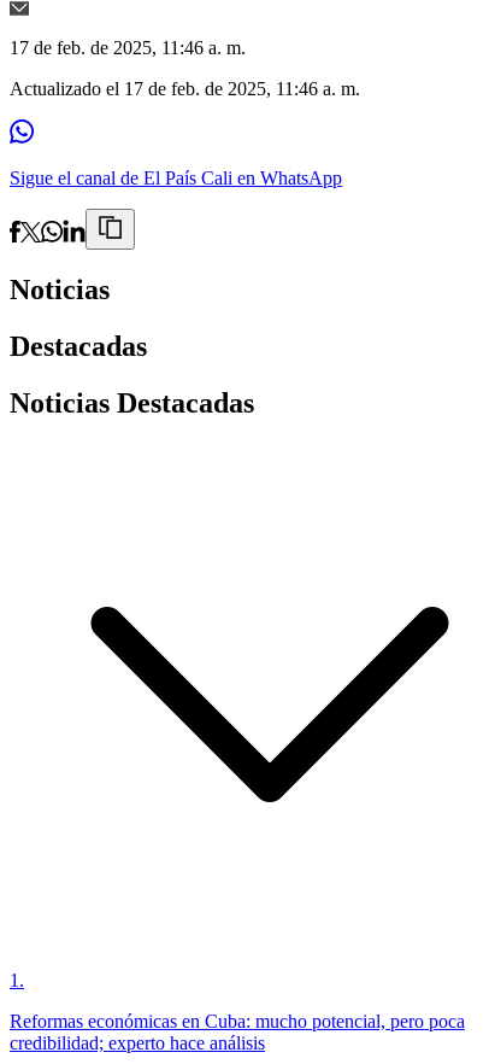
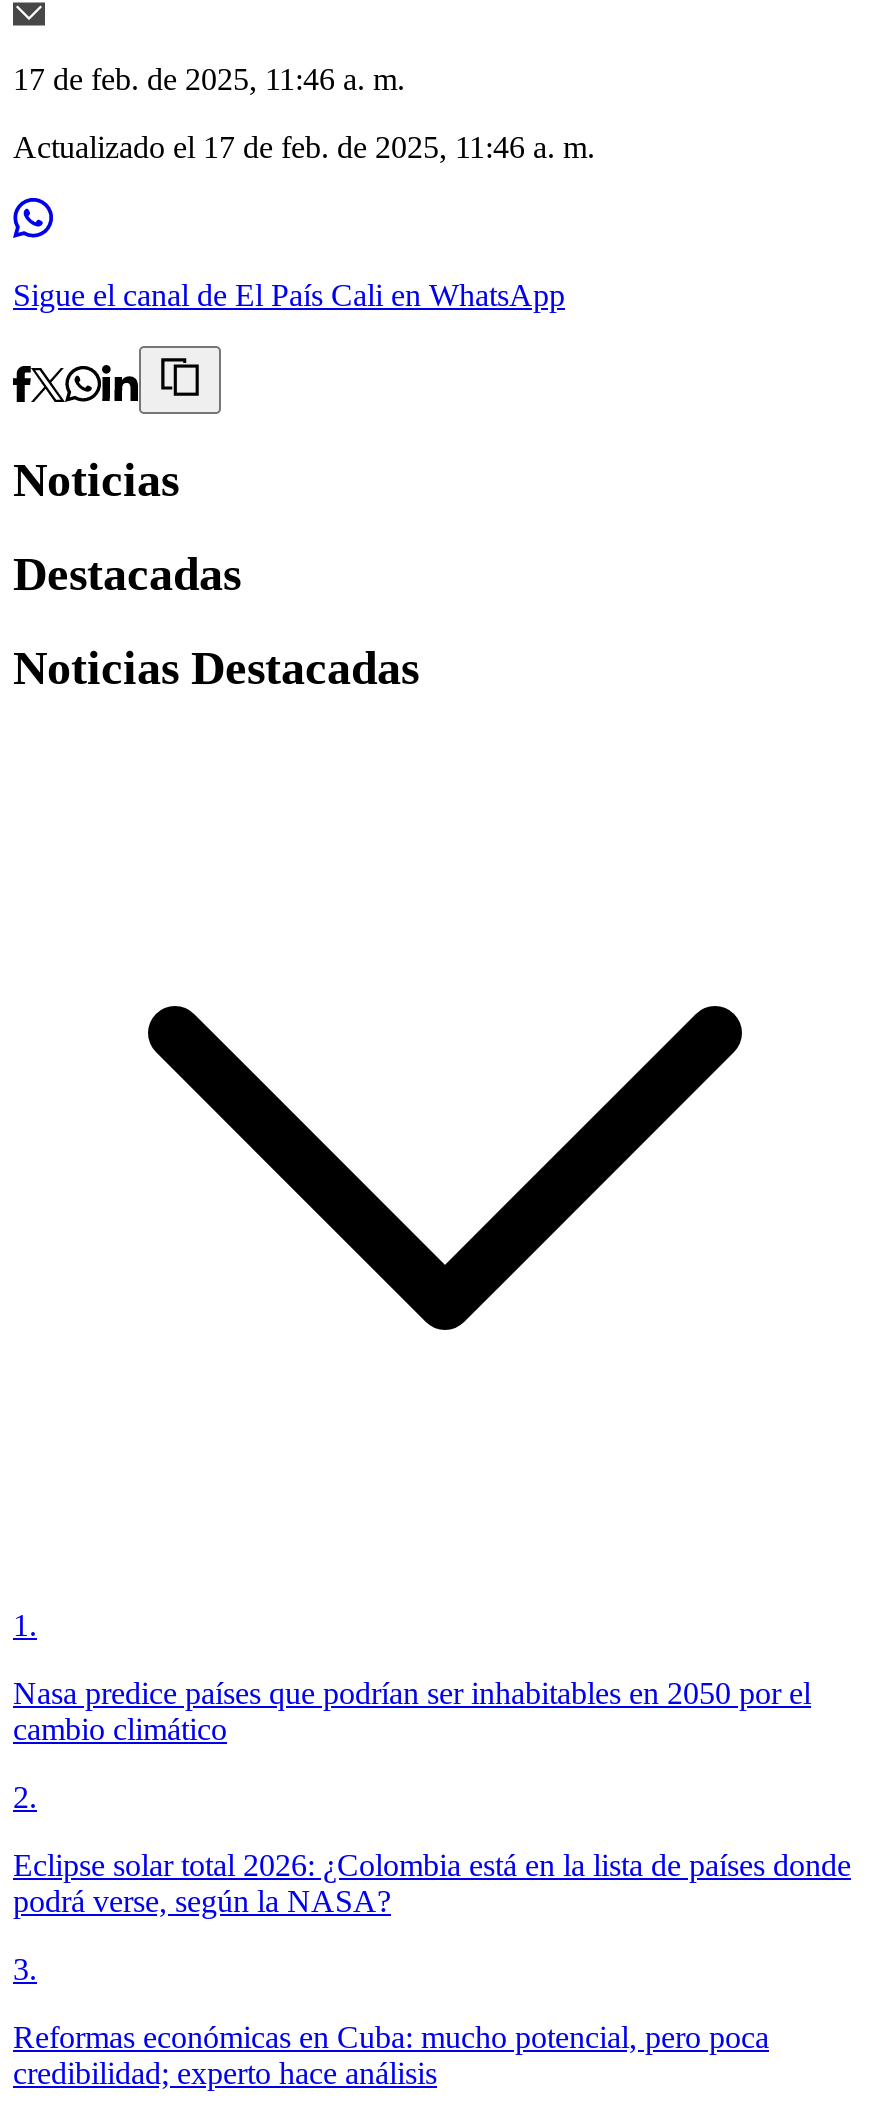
+ Nasa predice países que podrían ser inhabitables en 2050 por el
+ cambio climático
+ 2.
+ Eclipse solar total 2026: ¿Colombia está en la lista de países donde
+ podrá verse, según la NASA?
+ 3.
